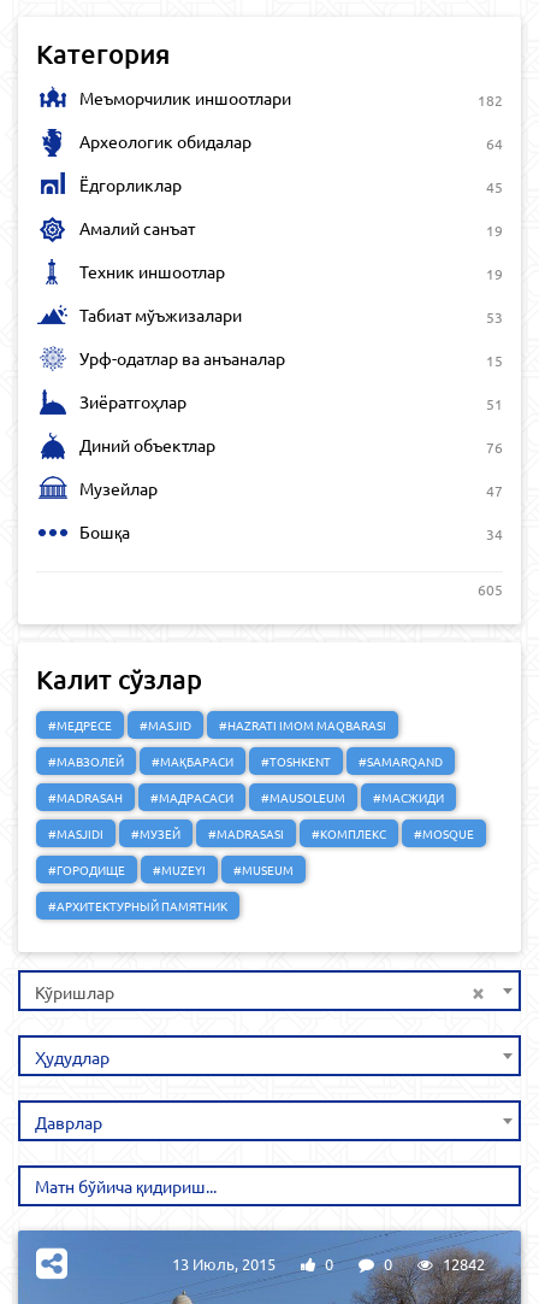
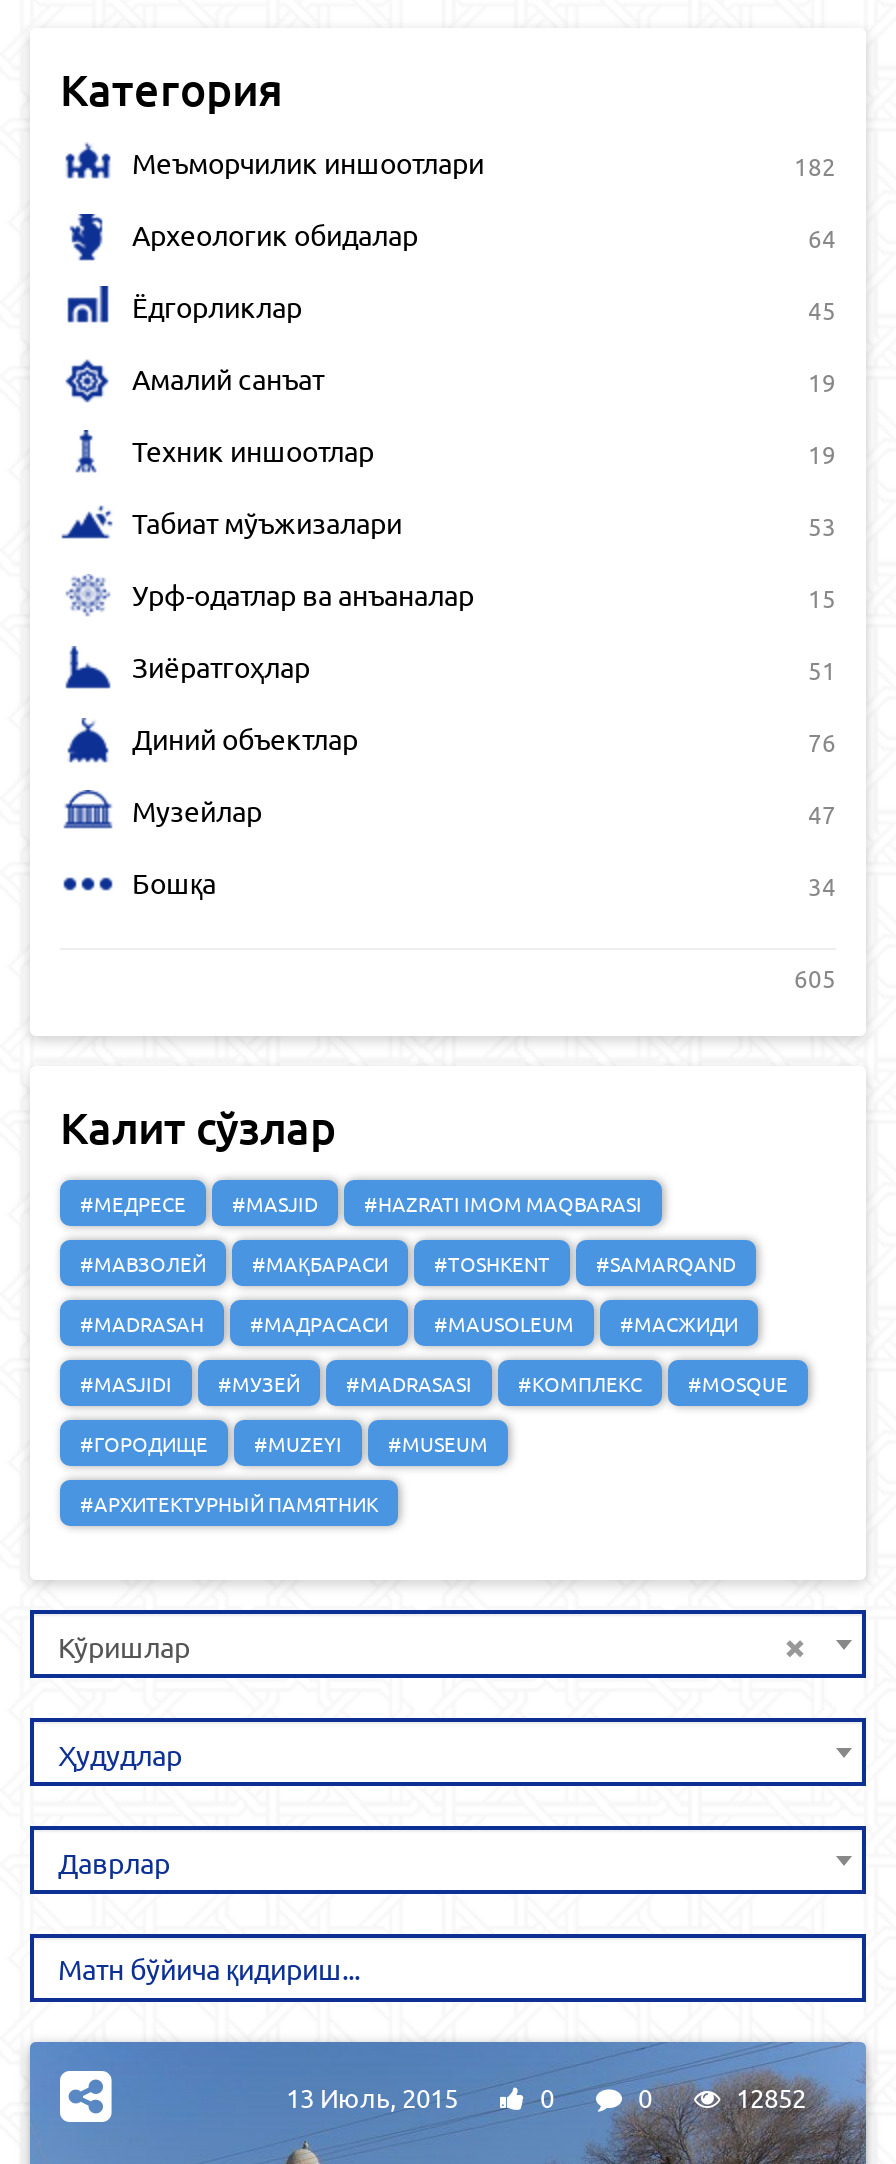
- 12842
+ 12852
